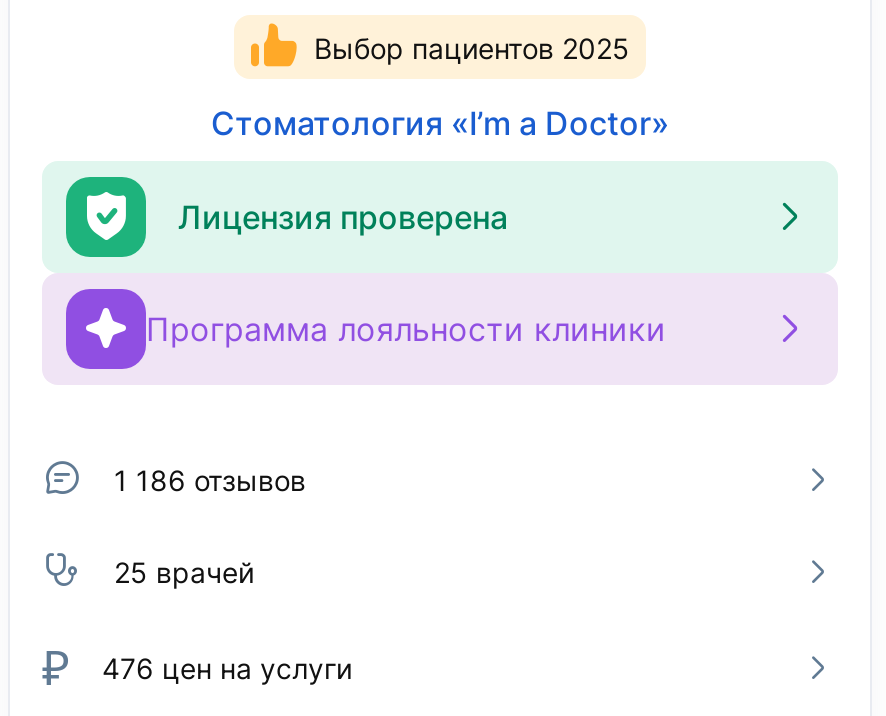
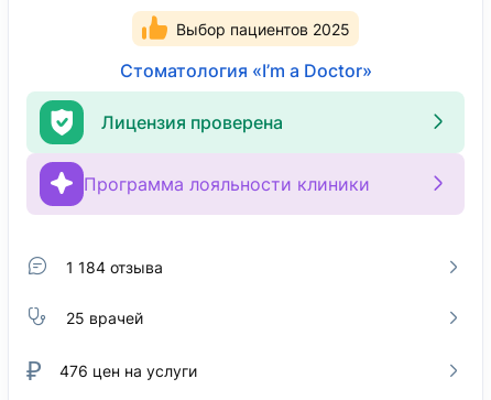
- 1 186 отзывов
+ 1 184 отзыва
